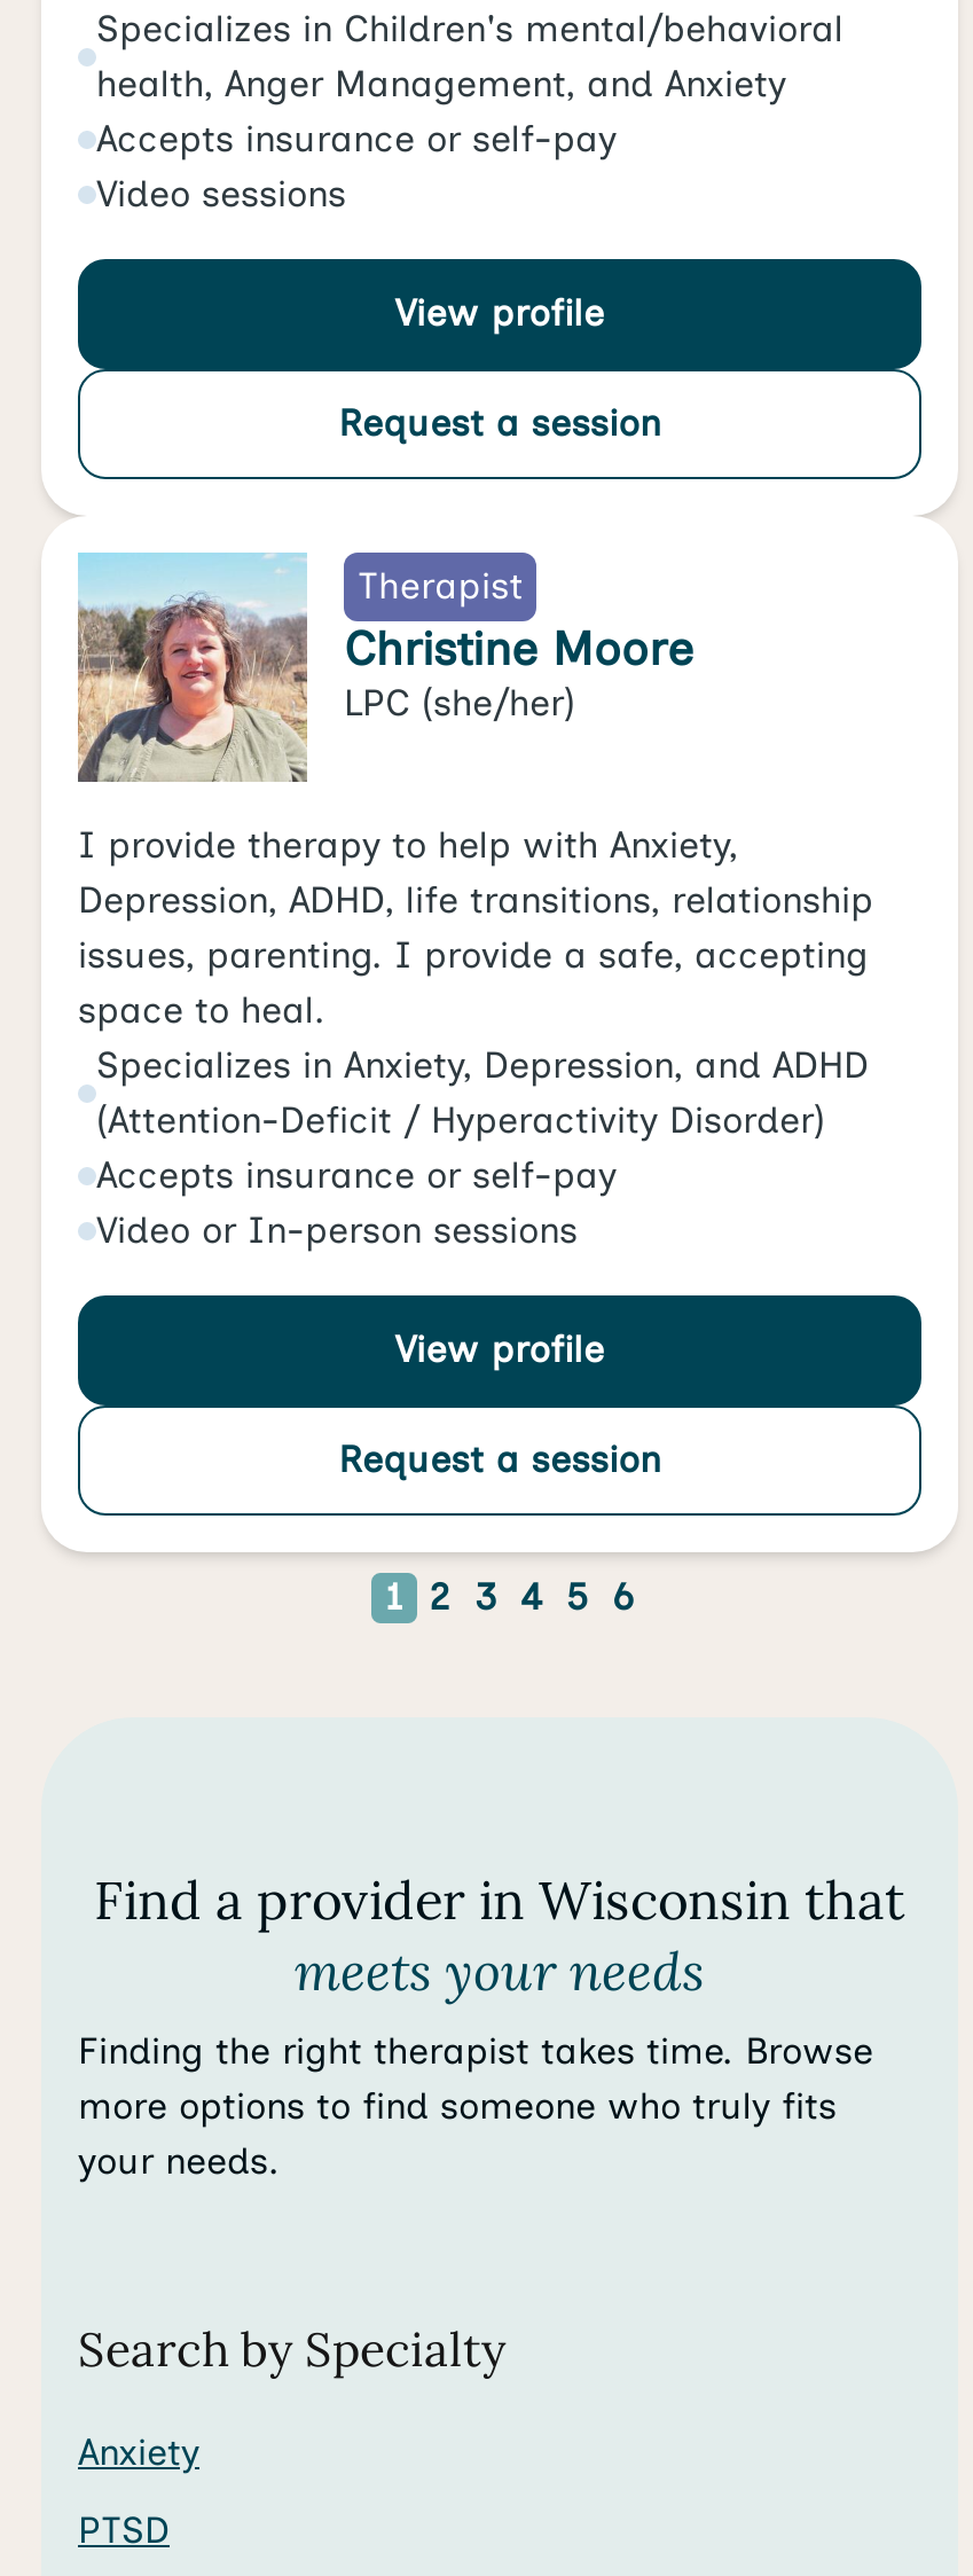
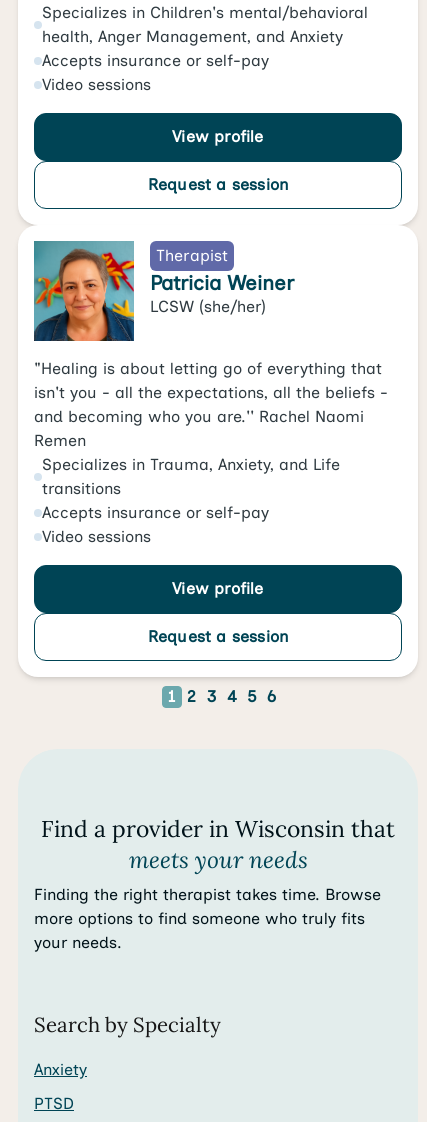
- [image]
- Christine Moore
- LPC (she/her)
+ [image]
+ Patricia Weiner
+ LCSW (she/her)

- I provide therapy to help with Anxiety,
- Depression, ADHD, life transitions, relationship
- issues, parenting. I provide a safe, accepting
- space to heal.
- Specializes in Anxiety, Depression, and ADHD
- (Attention-Deficit / Hyperactivity Disorder)
+ "Healing is about letting go of everything that
+ isn't you - all the expectations, all the beliefs -
+ and becoming who you are.'' Rachel Naomi
+ Remen
+ Specializes in Trauma, Anxiety, and Life
+ transitions

- Video or In-person sessions
+ Video sessions
